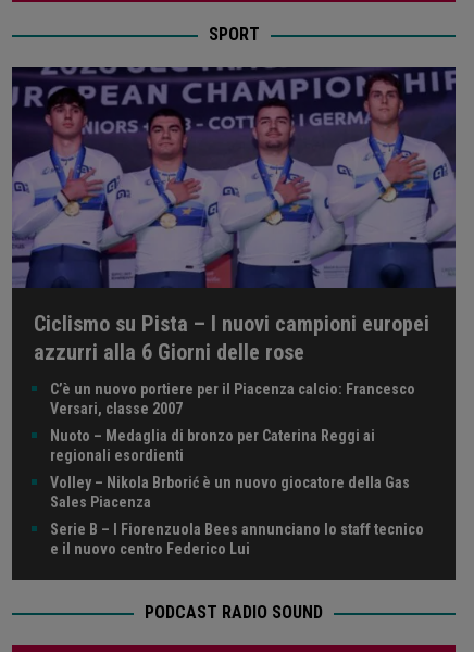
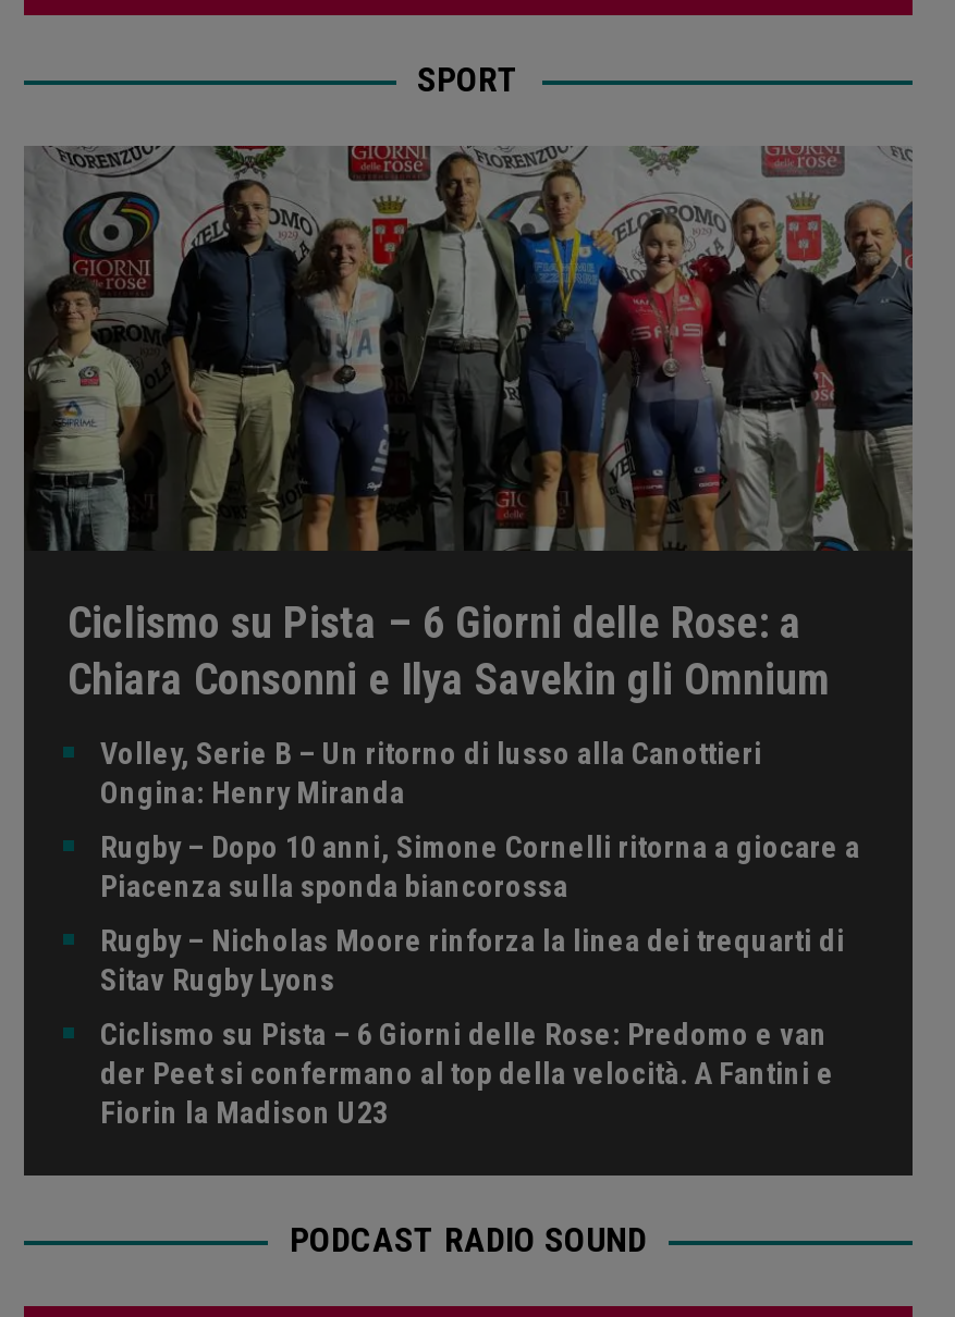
- [image]
- Ciclismo su Pista – I nuovi campioni europei
- azzurri alla 6 Giorni delle rose
+ [image]
+ Ciclismo su Pista – 6 Giorni delle Rose: a
+ Chiara Consonni e Ilya Savekin gli Omnium

- C’è un nuovo portiere per il Piacenza calcio: Francesco
- Versari, classe 2007
+ Volley, Serie B – Un ritorno di lusso alla Canottieri
+ Ongina: Henry Miranda

- Nuoto – Medaglia di bronzo per Caterina Reggi ai
- regionali esordienti
+ Rugby – Dopo 10 anni, Simone Cornelli ritorna a giocare a
+ Piacenza sulla sponda biancorossa

- Volley – Nikola Brborić è un nuovo giocatore della Gas
- Sales Piacenza
+ Rugby – Nicholas Moore rinforza la linea dei trequarti di
+ Sitav Rugby Lyons

- Serie B – I Fiorenzuola Bees annunciano lo staff tecnico
- e il nuovo centro Federico Lui
+ Ciclismo su Pista – 6 Giorni delle Rose: Predomo e van
+ der Peet si confermano al top della velocità. A Fantini e
+ Fiorin la Madison U23
